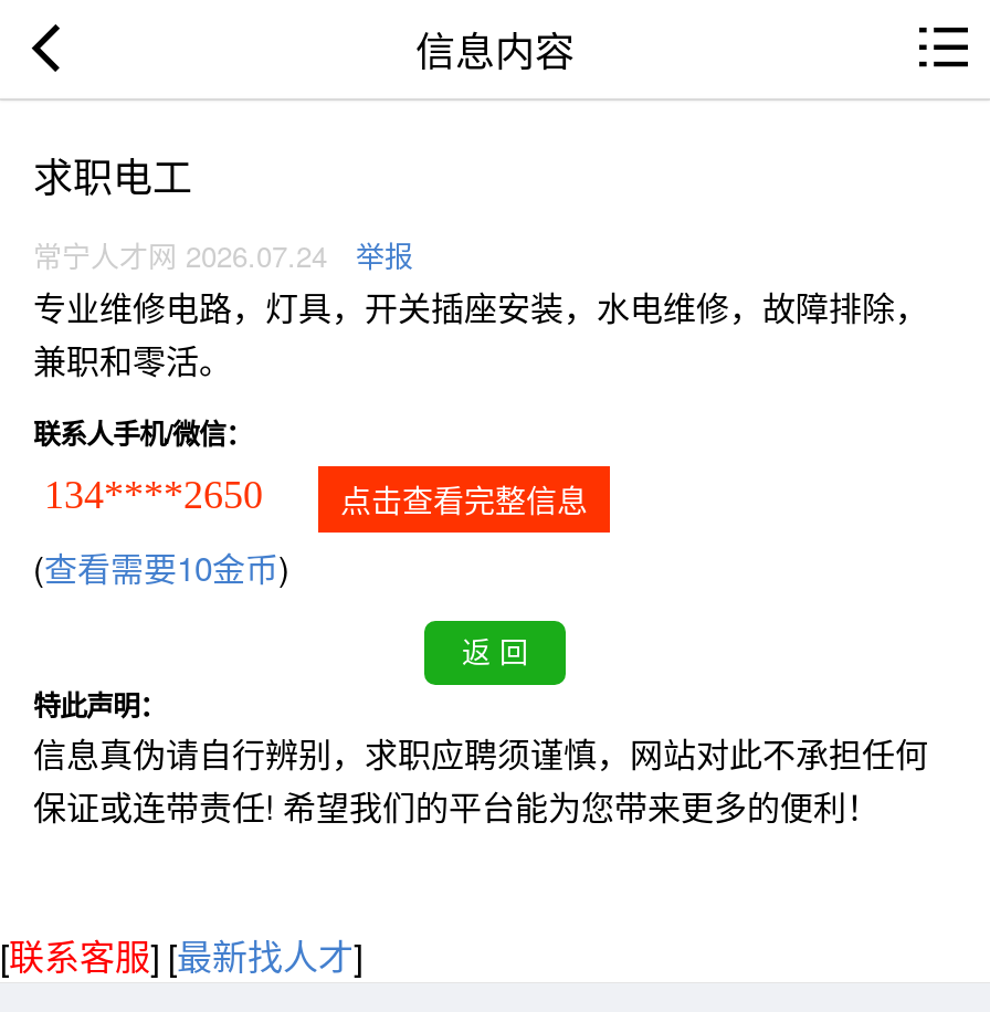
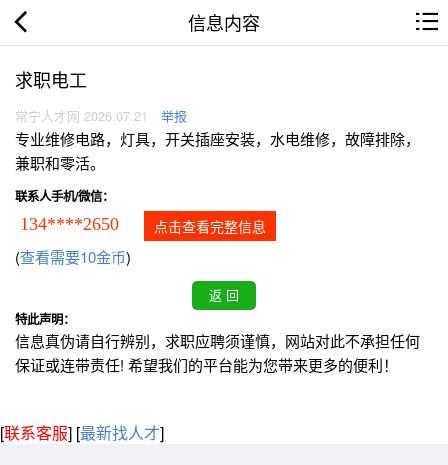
- 常宁人才网 2026.07.24 举报
+ 常宁人才网 2026.07.21 举报
